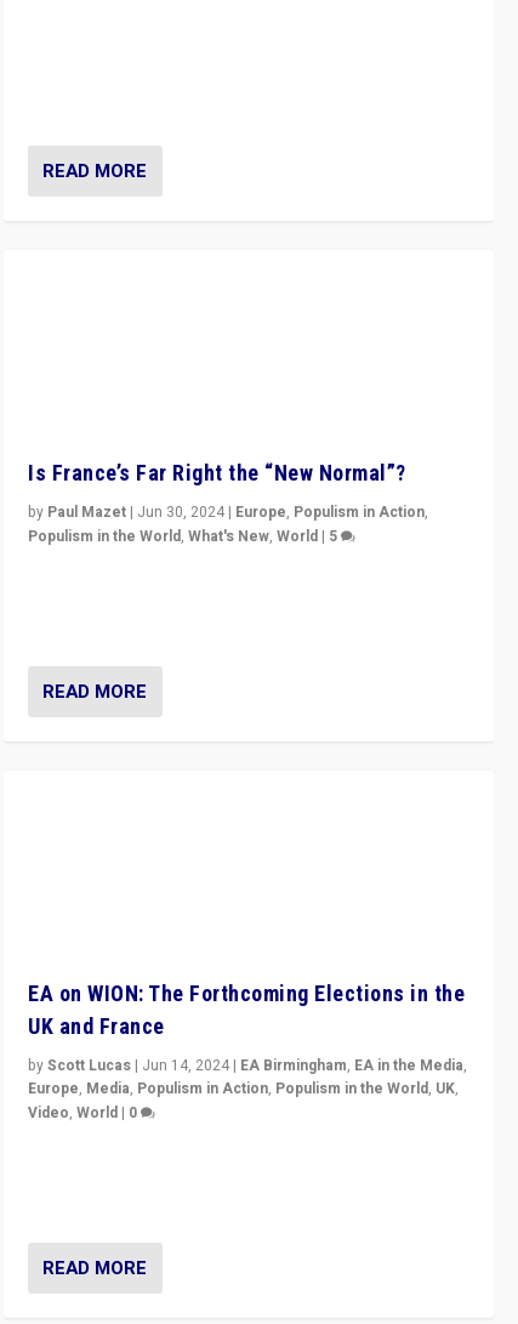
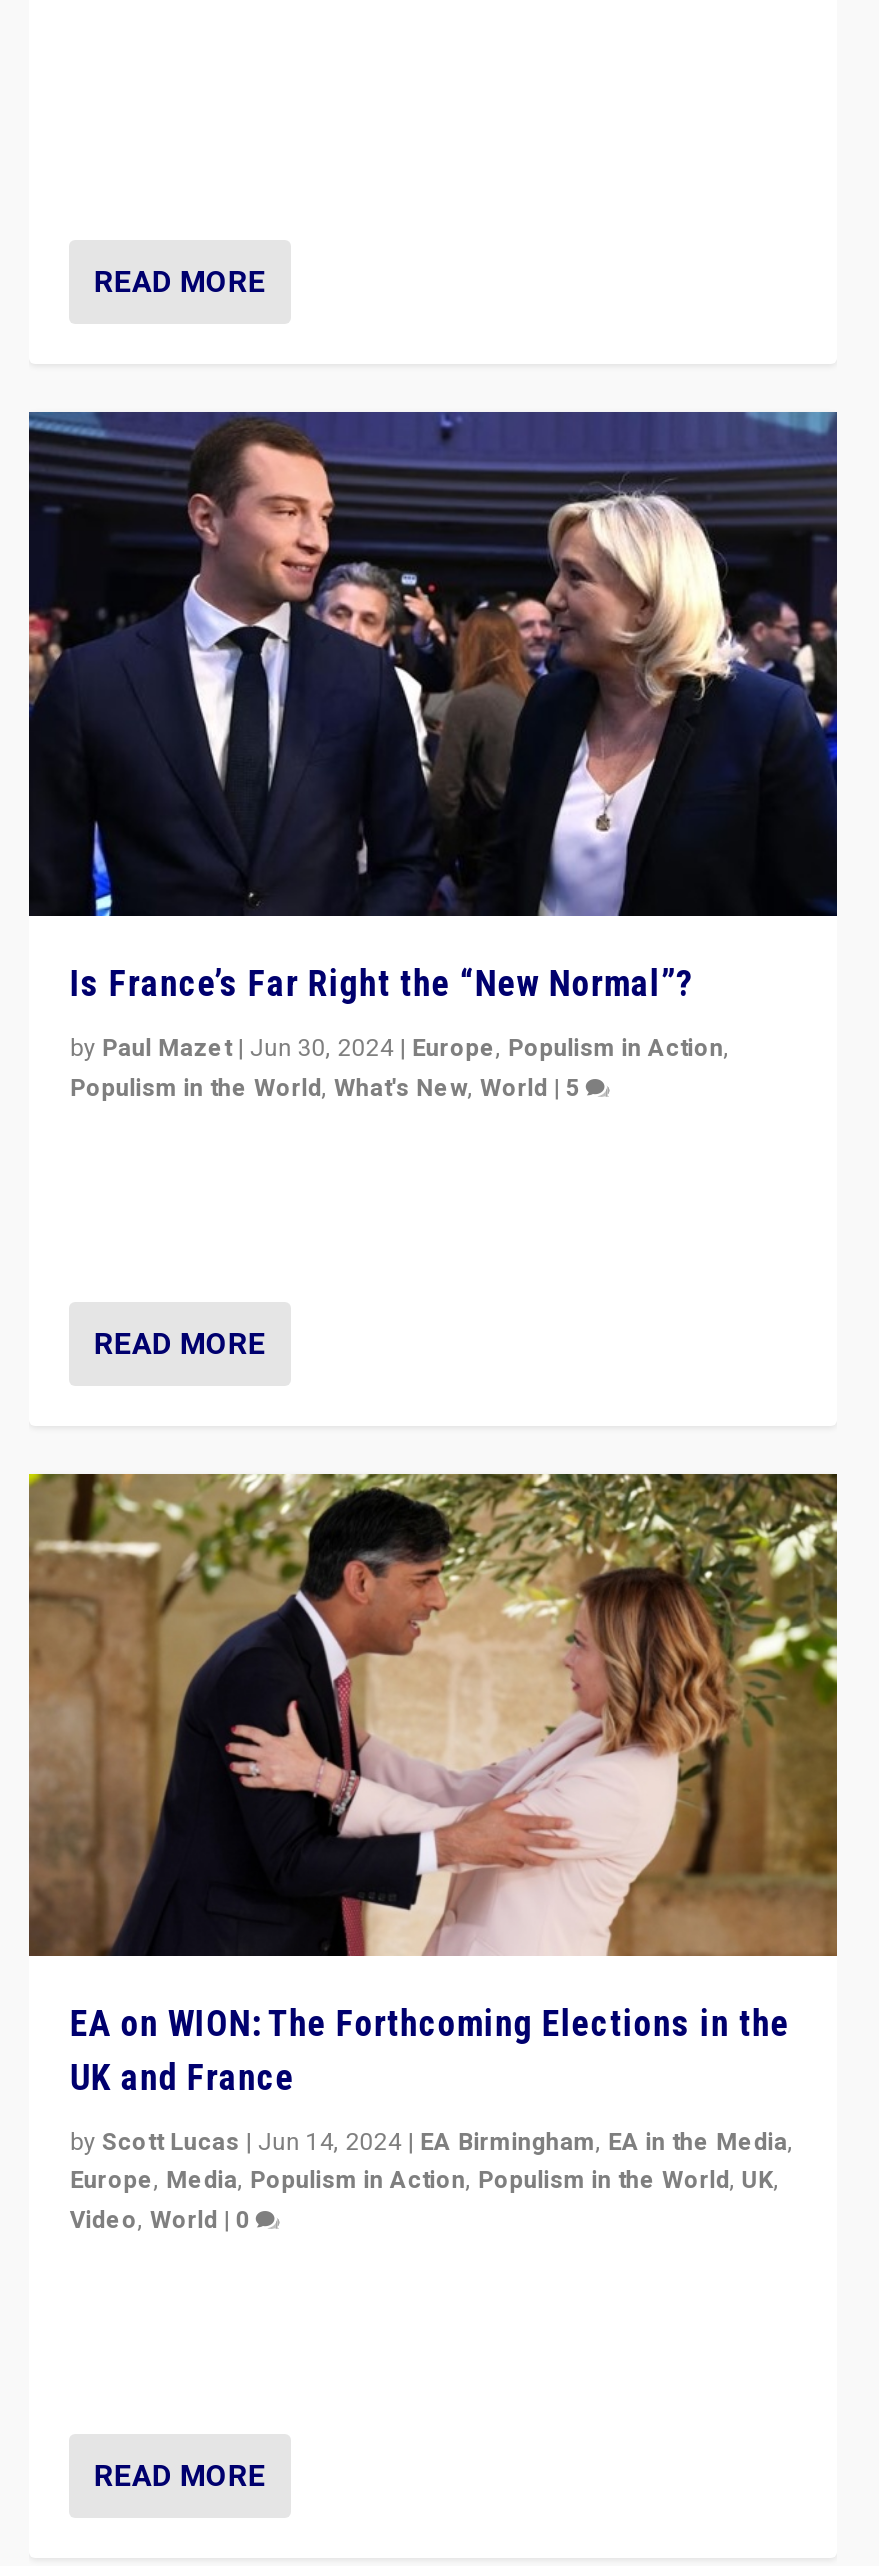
+ [image]

+ [image]
